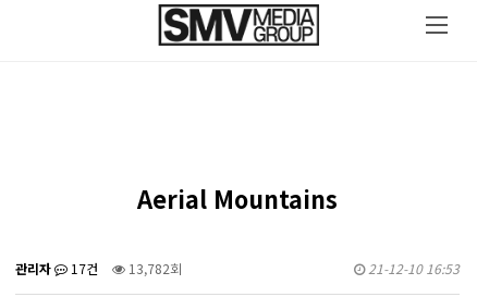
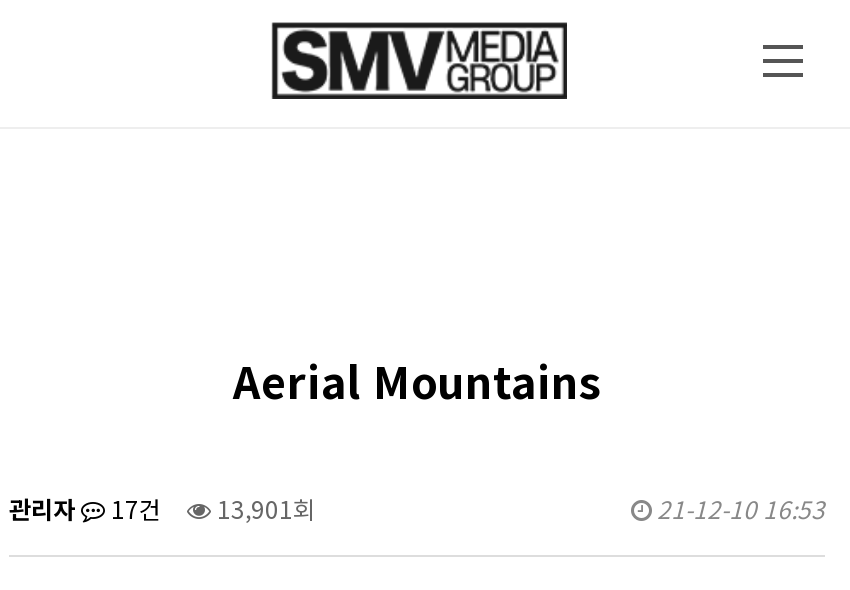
- 관리자 17건 13,782회
+ 관리자 17건 13,901회
